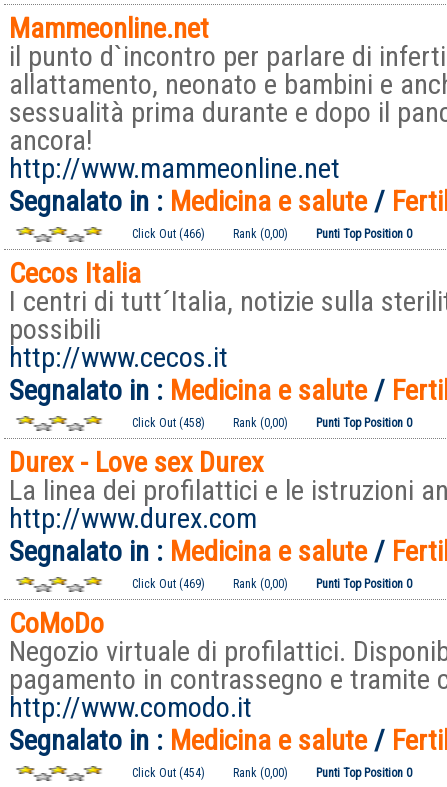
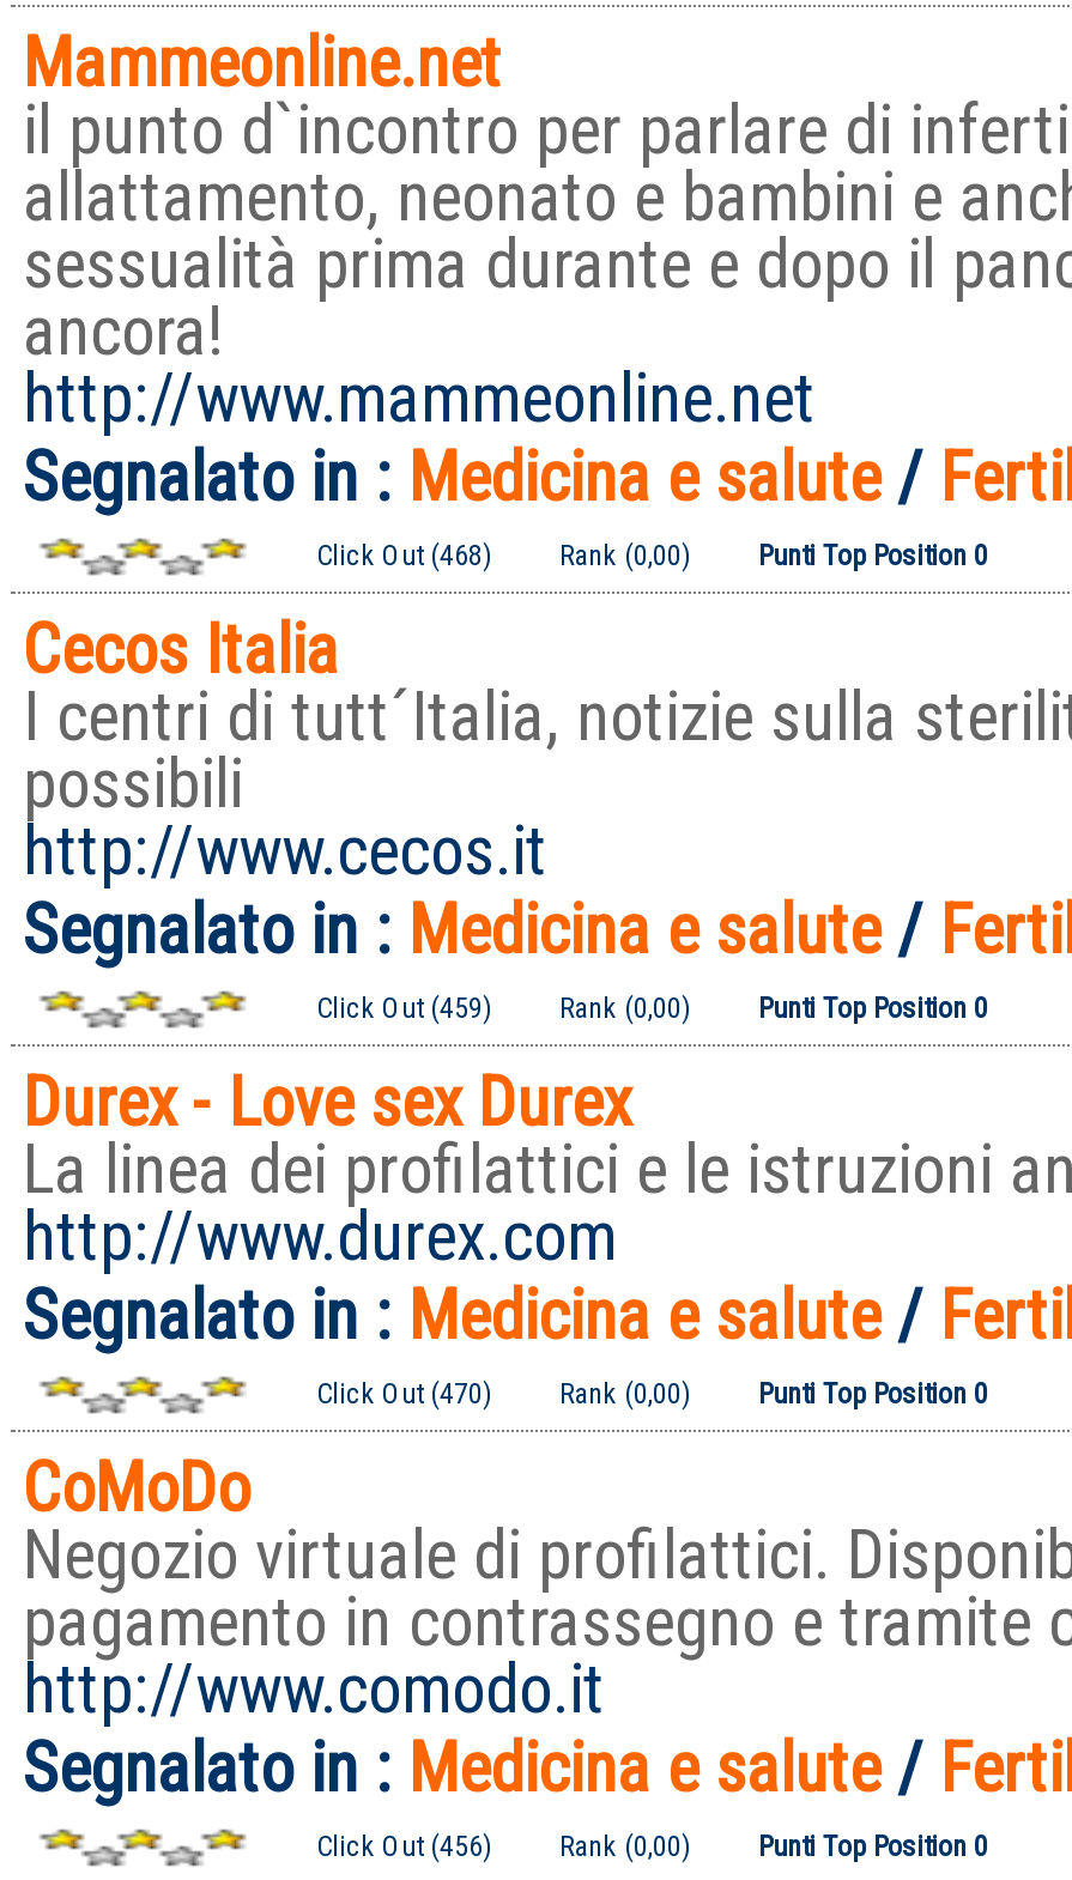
- Click Out (466) Rank (0,00) Punti Top Position 0
+ Click Out (468) Rank (0,00) Punti Top Position 0

- Click Out (458) Rank (0,00) Punti Top Position 0
+ Click Out (459) Rank (0,00) Punti Top Position 0

- Click Out (469) Rank (0,00) Punti Top Position 0
+ Click Out (470) Rank (0,00) Punti Top Position 0

- Click Out (454) Rank (0,00) Punti Top Position 0
+ Click Out (456) Rank (0,00) Punti Top Position 0
